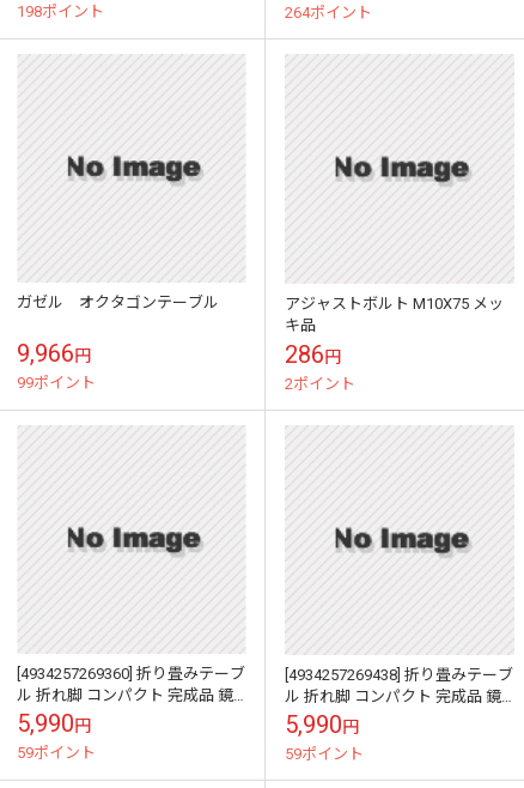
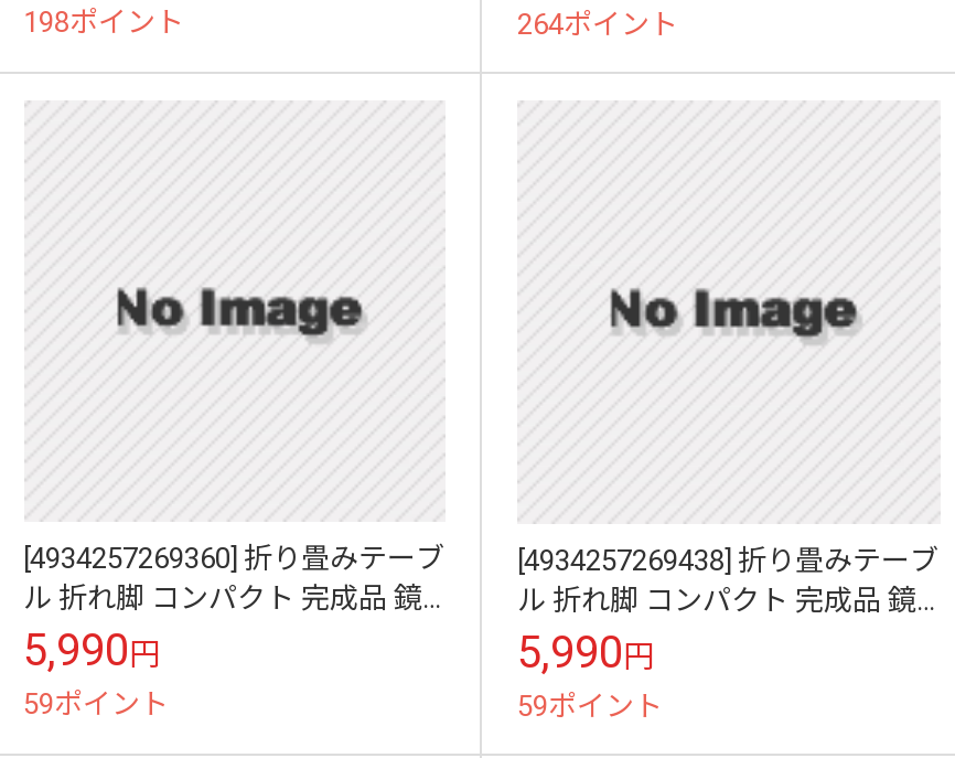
- ガゼル オクタゴンテーブル
- 9,966円
- 99ポイント

- アジャストボルト M10X75 メッ
- キ品
- 286円
- 2ポイント
